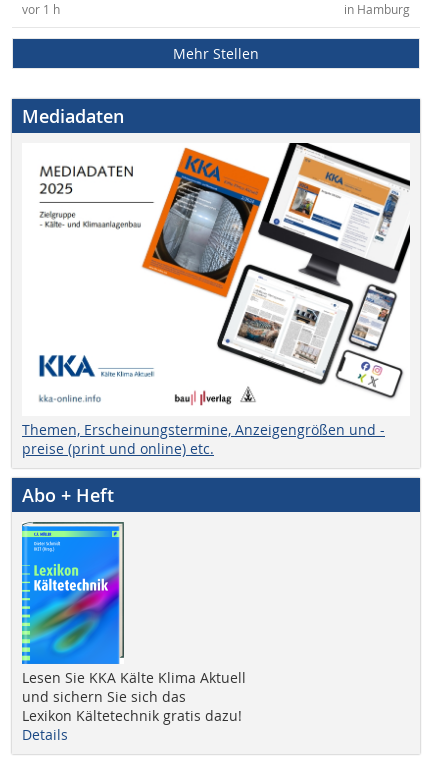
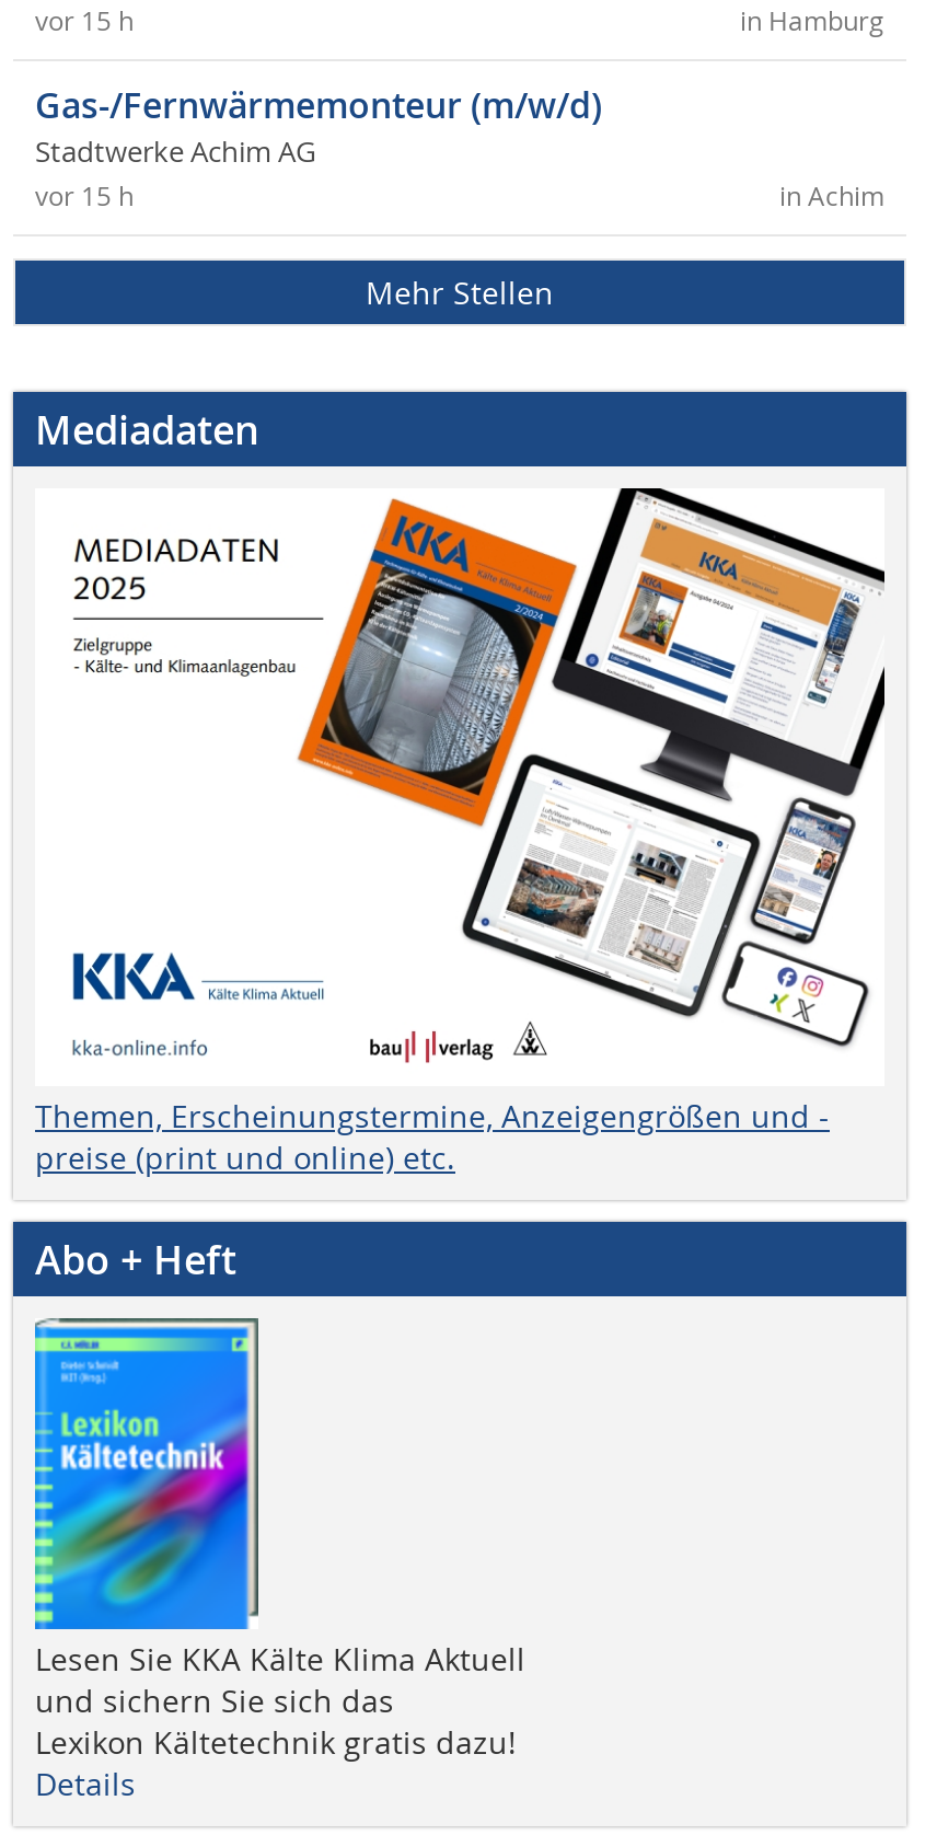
- vor 1 h
+ vor 15 h
+ Gas-/Fernwärmemonteur (m/w/d)
+ Stadtwerke Achim AG
+ in Achim
+ vor 15 h
